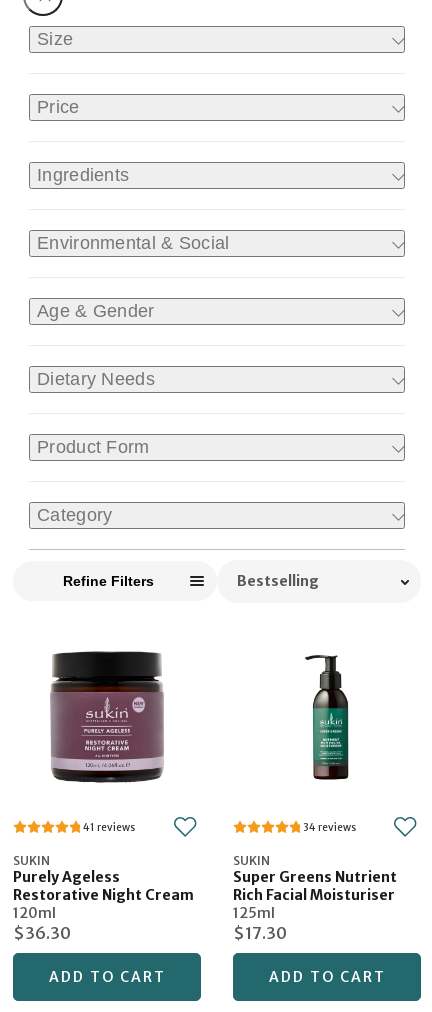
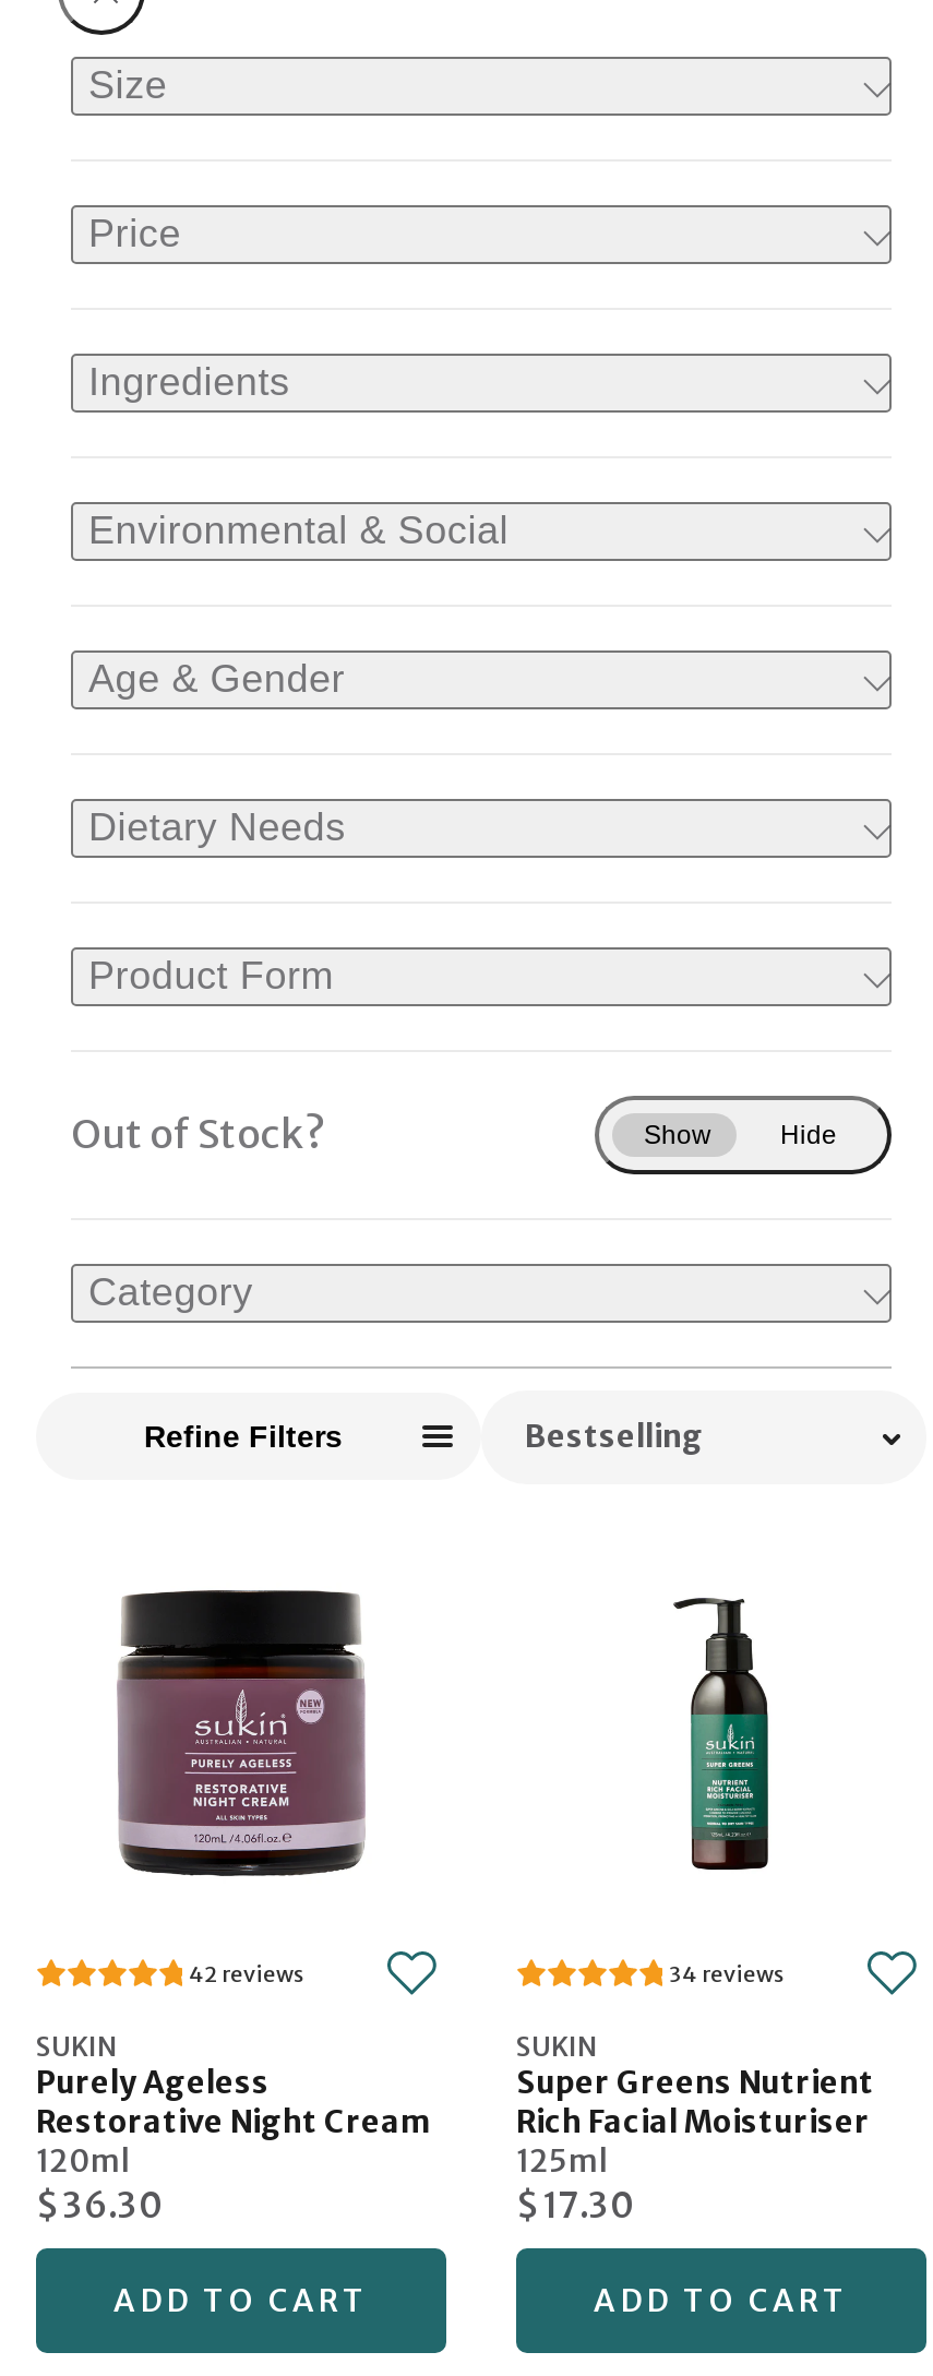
+ Out of Stock?
+ Show
+ Hide

- 41
+ 42
